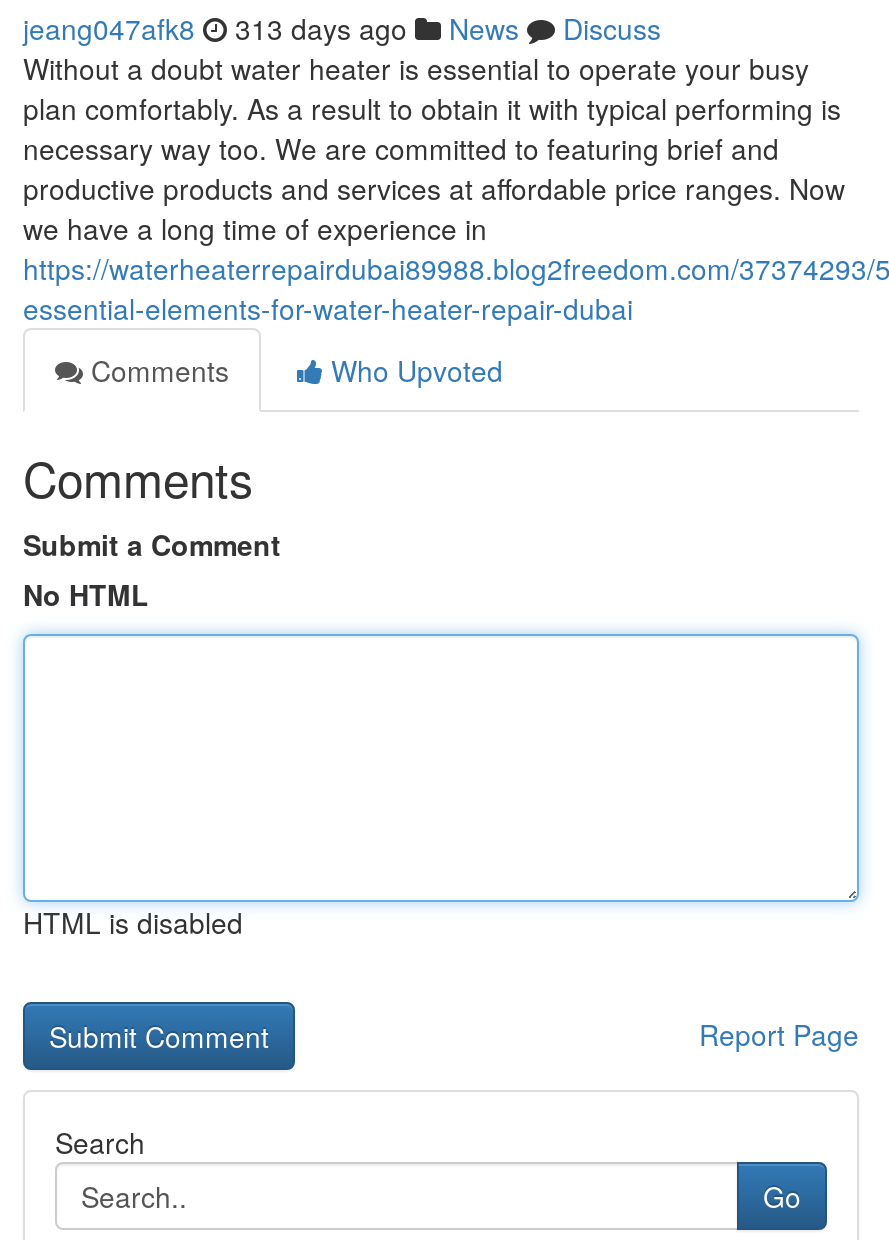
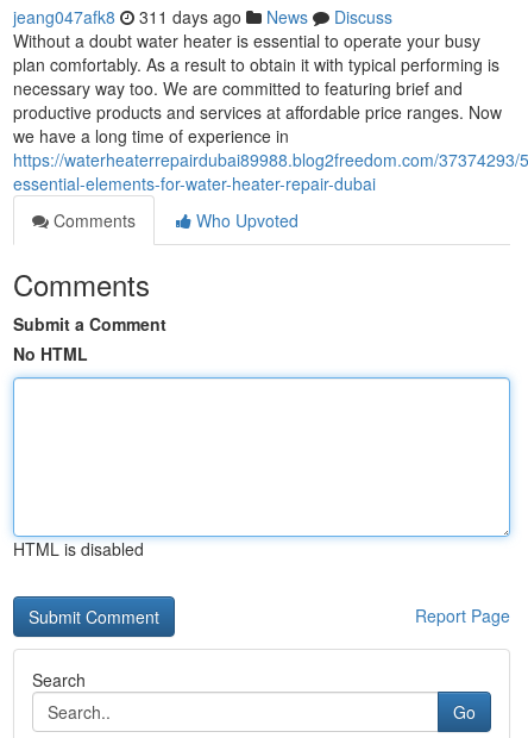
- jeang047afk8 313 days ago News Discuss
+ jeang047afk8 311 days ago News Discuss
